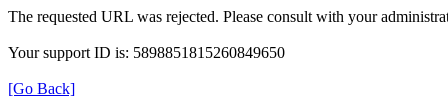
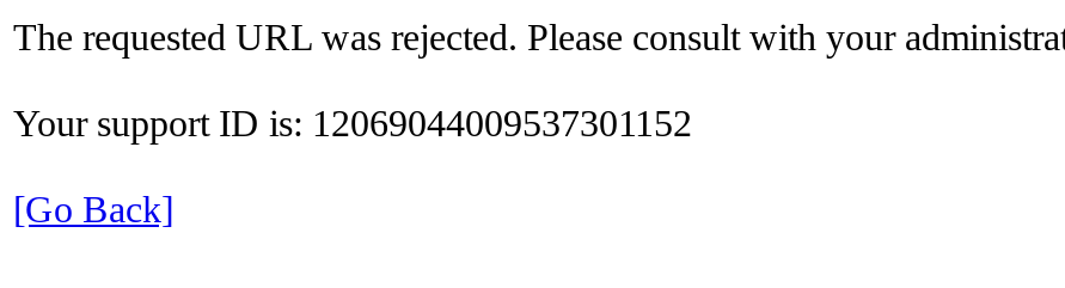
- Your support ID is: 5898851815260849650
+ Your support ID is: 12069044009537301152
